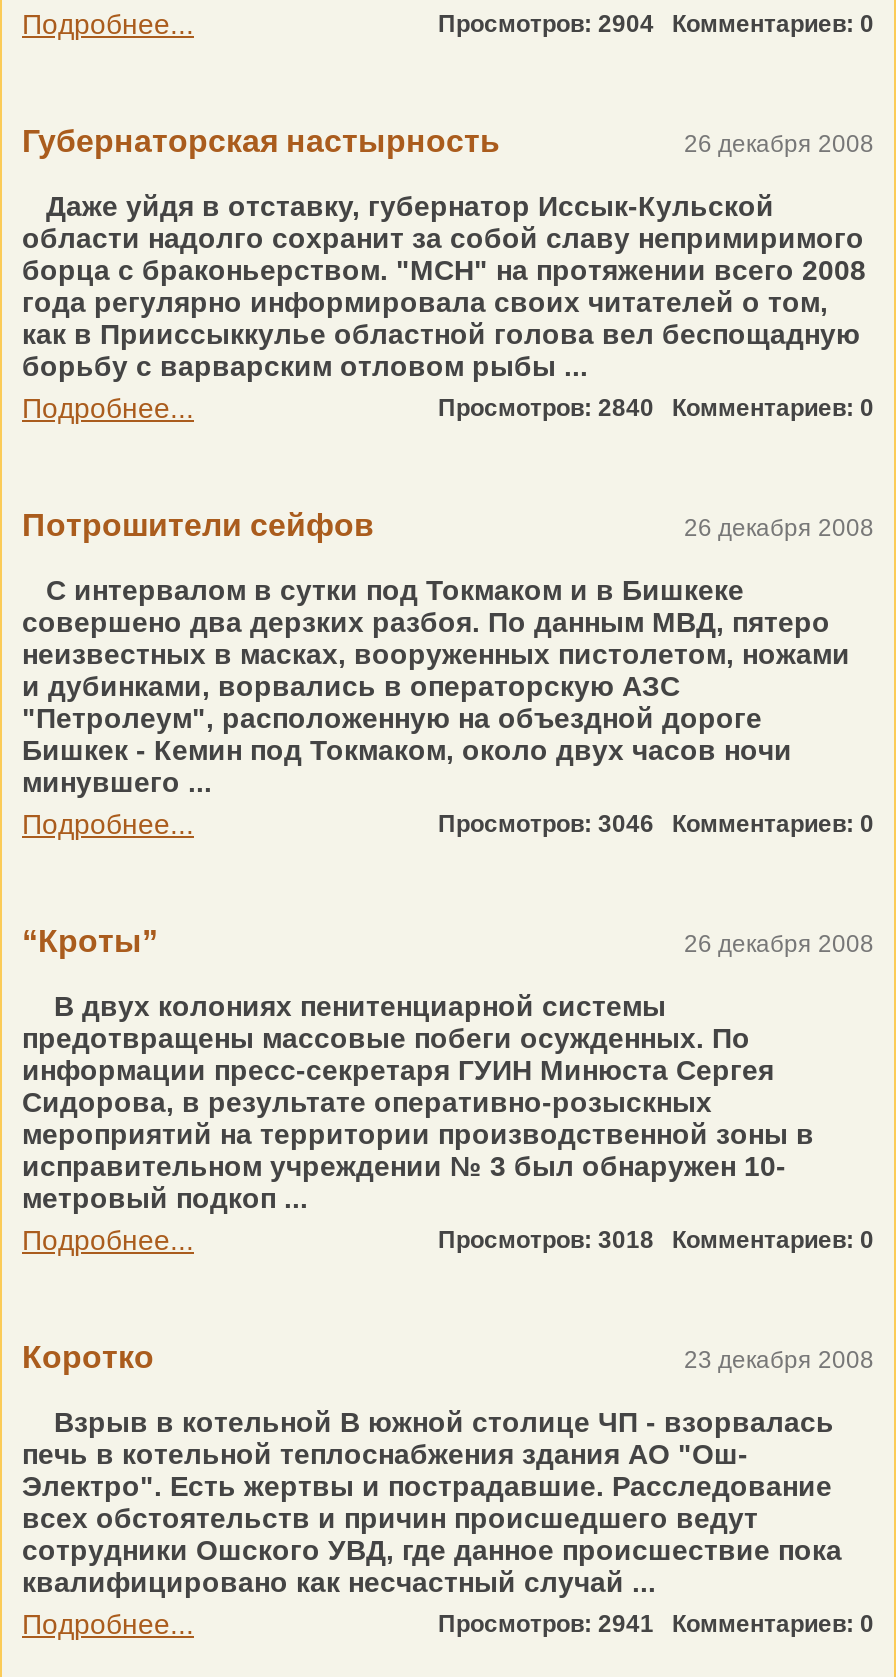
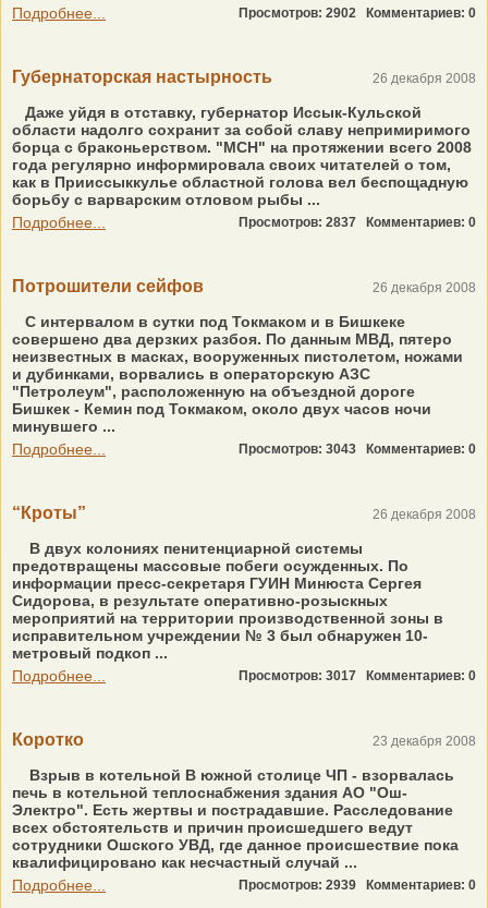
- Просмотров: 2904 Комментариев: 0
+ Просмотров: 2902 Комментариев: 0

- Просмотров: 2840 Комментариев: 0
+ Просмотров: 2837 Комментариев: 0

- Просмотров: 3046 Комментариев: 0
+ Просмотров: 3043 Комментариев: 0

- Просмотров: 3018 Комментариев: 0
+ Просмотров: 3017 Комментариев: 0

- Просмотров: 2941 Комментариев: 0
+ Просмотров: 2939 Комментариев: 0
